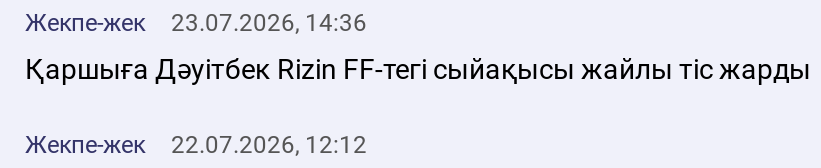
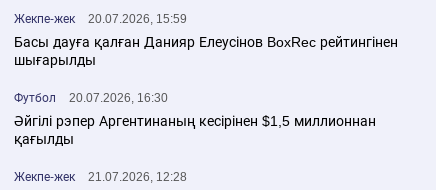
- 23.07.2026, 14:36
- Қаршыға Дәуітбек Rizin FF-тегі сыйақысы жайлы тіс жарды
+ 20.07.2026, 15:59
+ Басы дауға қалған Данияр Елеусінов BoxRec рейтингінен
+ шығарылды
+ Футбол
+ 20.07.2026, 16:30
+ Әйгілі рэпер Аргентинаның кесірінен $1,5 миллионнан
+ қағылды

- Жекпе-жек 22.07.2026, 12:12
+ Жекпе-жек 21.07.2026, 12:28
